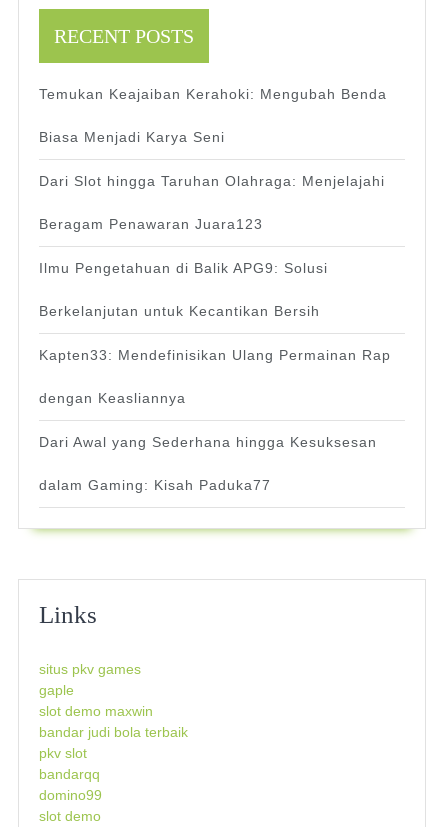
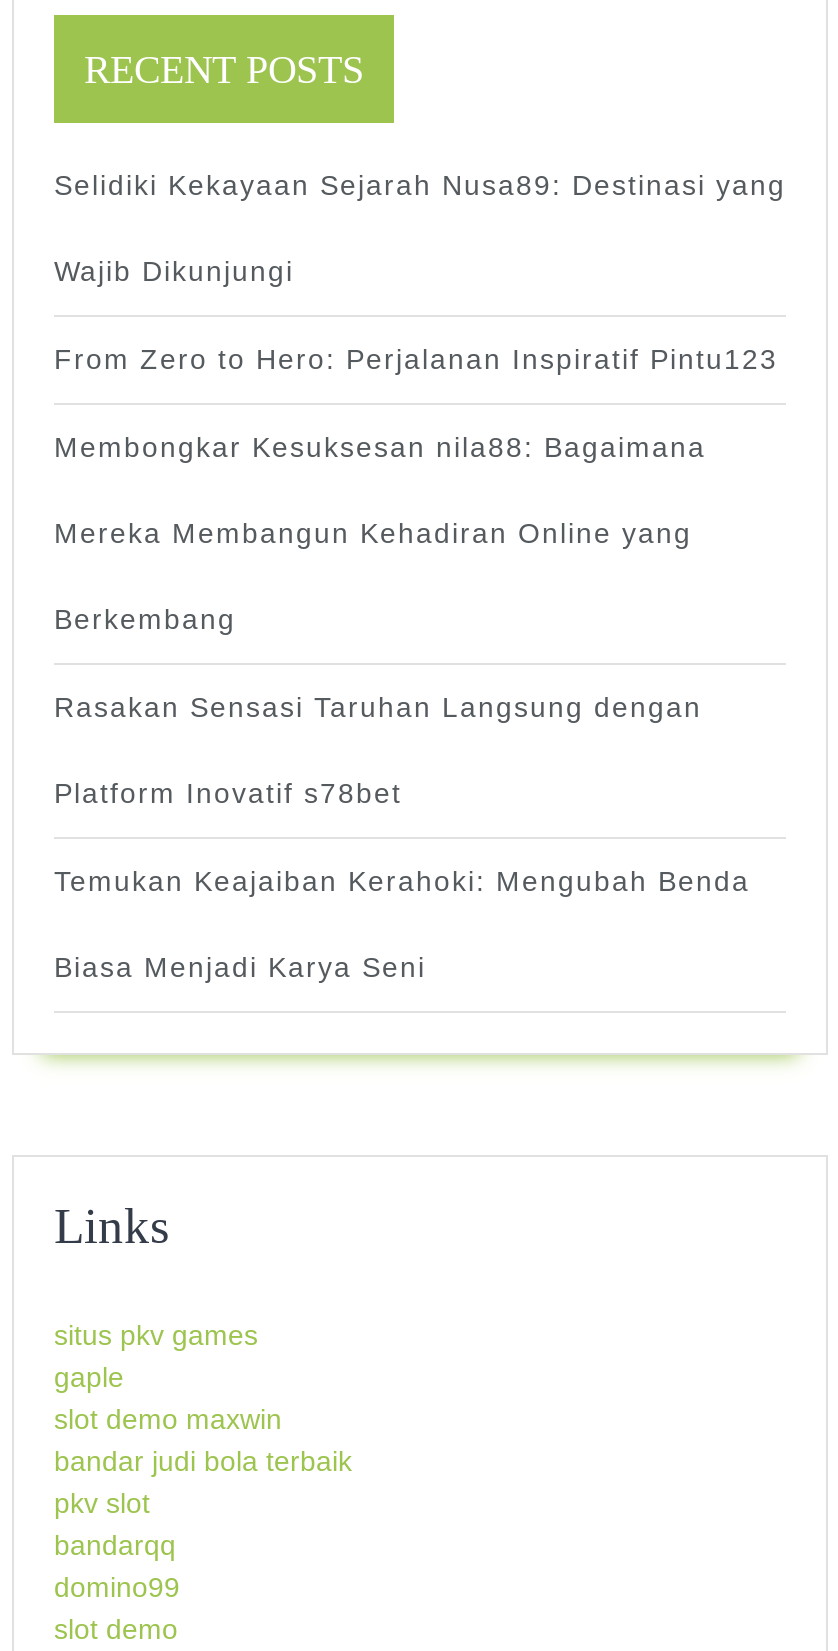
+ Selidiki Kekayaan Sejarah Nusa89: Destinasi yang
+ Wajib Dikunjungi
+ From Zero to Hero: Perjalanan Inspiratif Pintu123
+ Membongkar Kesuksesan nila88: Bagaimana
+ Mereka Membangun Kehadiran Online yang
+ Berkembang
+ Rasakan Sensasi Taruhan Langsung dengan
+ Platform Inovatif s78bet

moved down: Temukan Keajaiban Kerahoki: Mengubah Benda | Biasa Menjadi Karya Seni

- Dari Slot hingga Taruhan Olahraga: Menjelajahi
- Beragam Penawaran Juara123
- Ilmu Pengetahuan di Balik APG9: Solusi
- Berkelanjutan untuk Kecantikan Bersih
- Kapten33: Mendefinisikan Ulang Permainan Rap
- dengan Keasliannya
- Dari Awal yang Sederhana hingga Kesuksesan
- dalam Gaming: Kisah Paduka77
